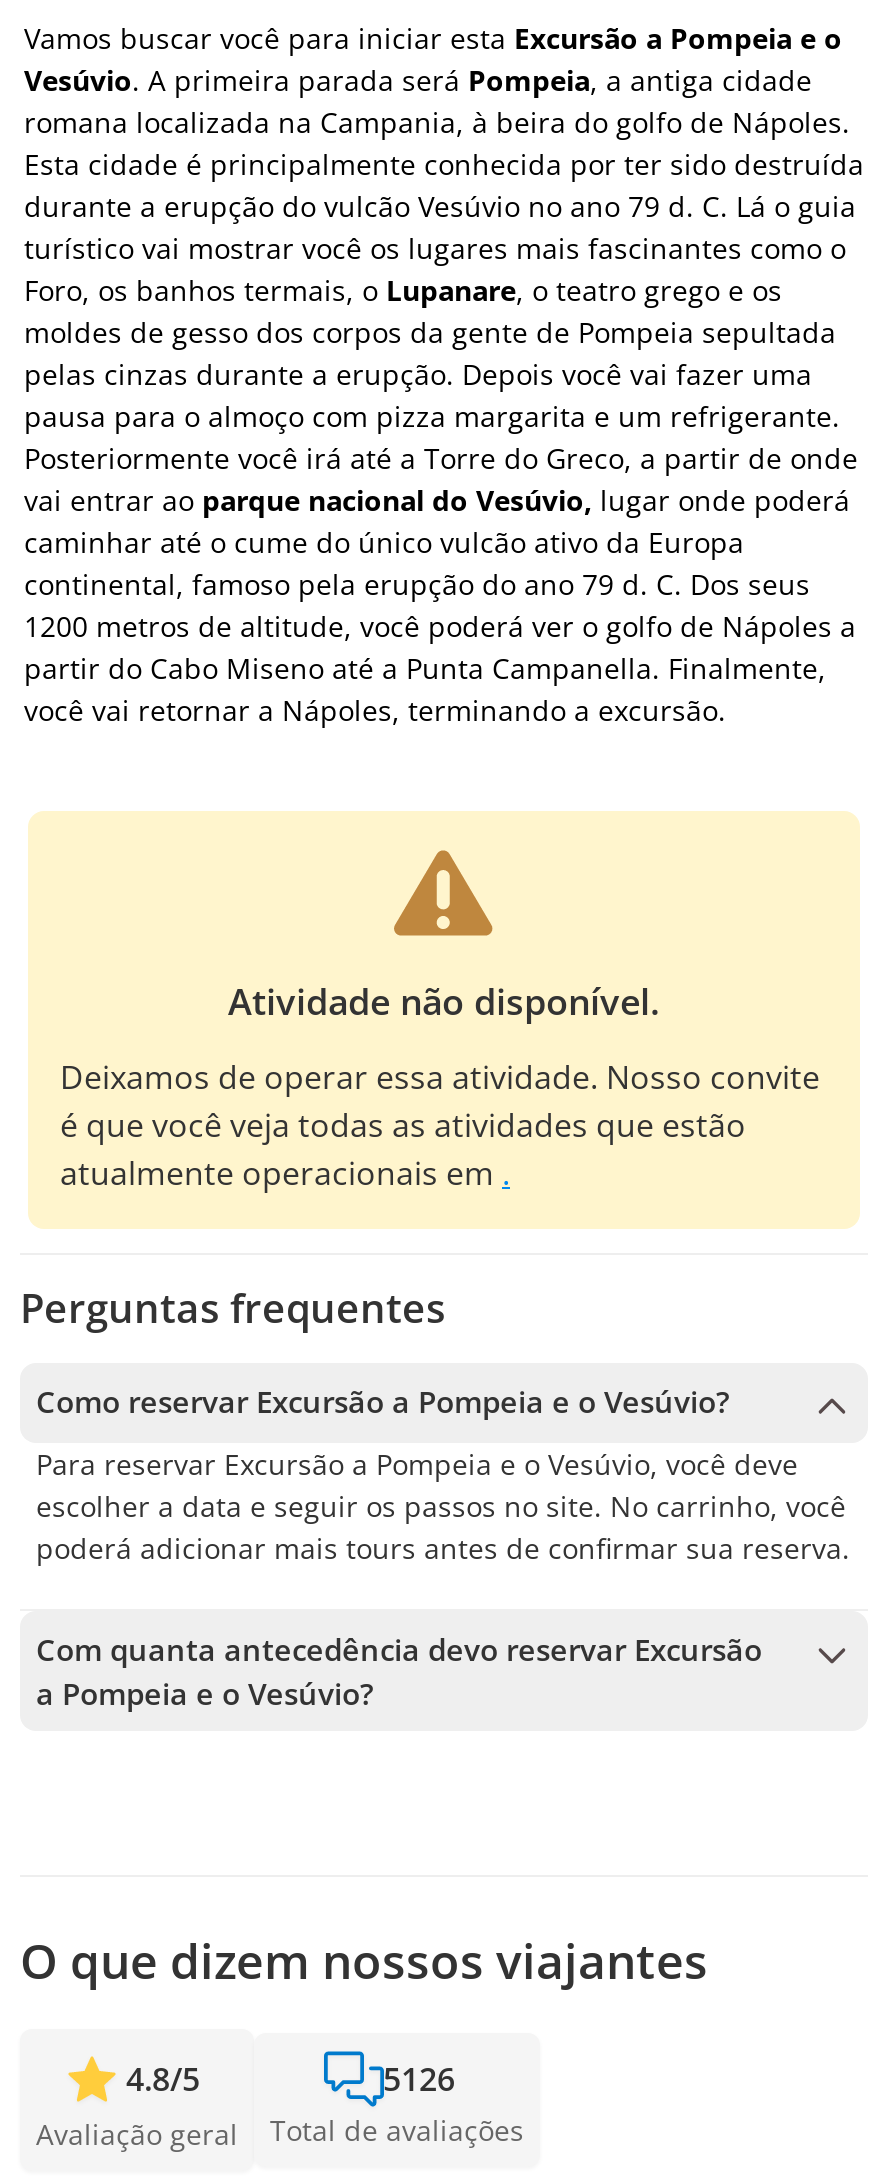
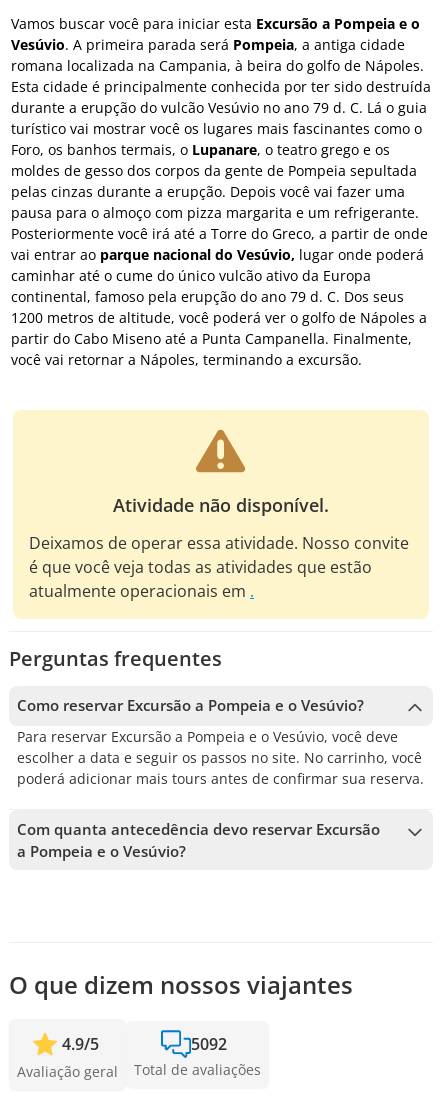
- 4.8/5
+ 4.9/5

- 5126
+ 5092
